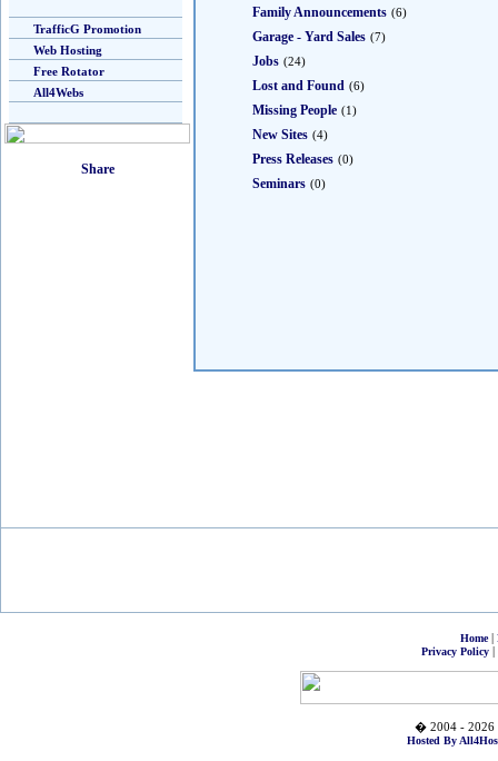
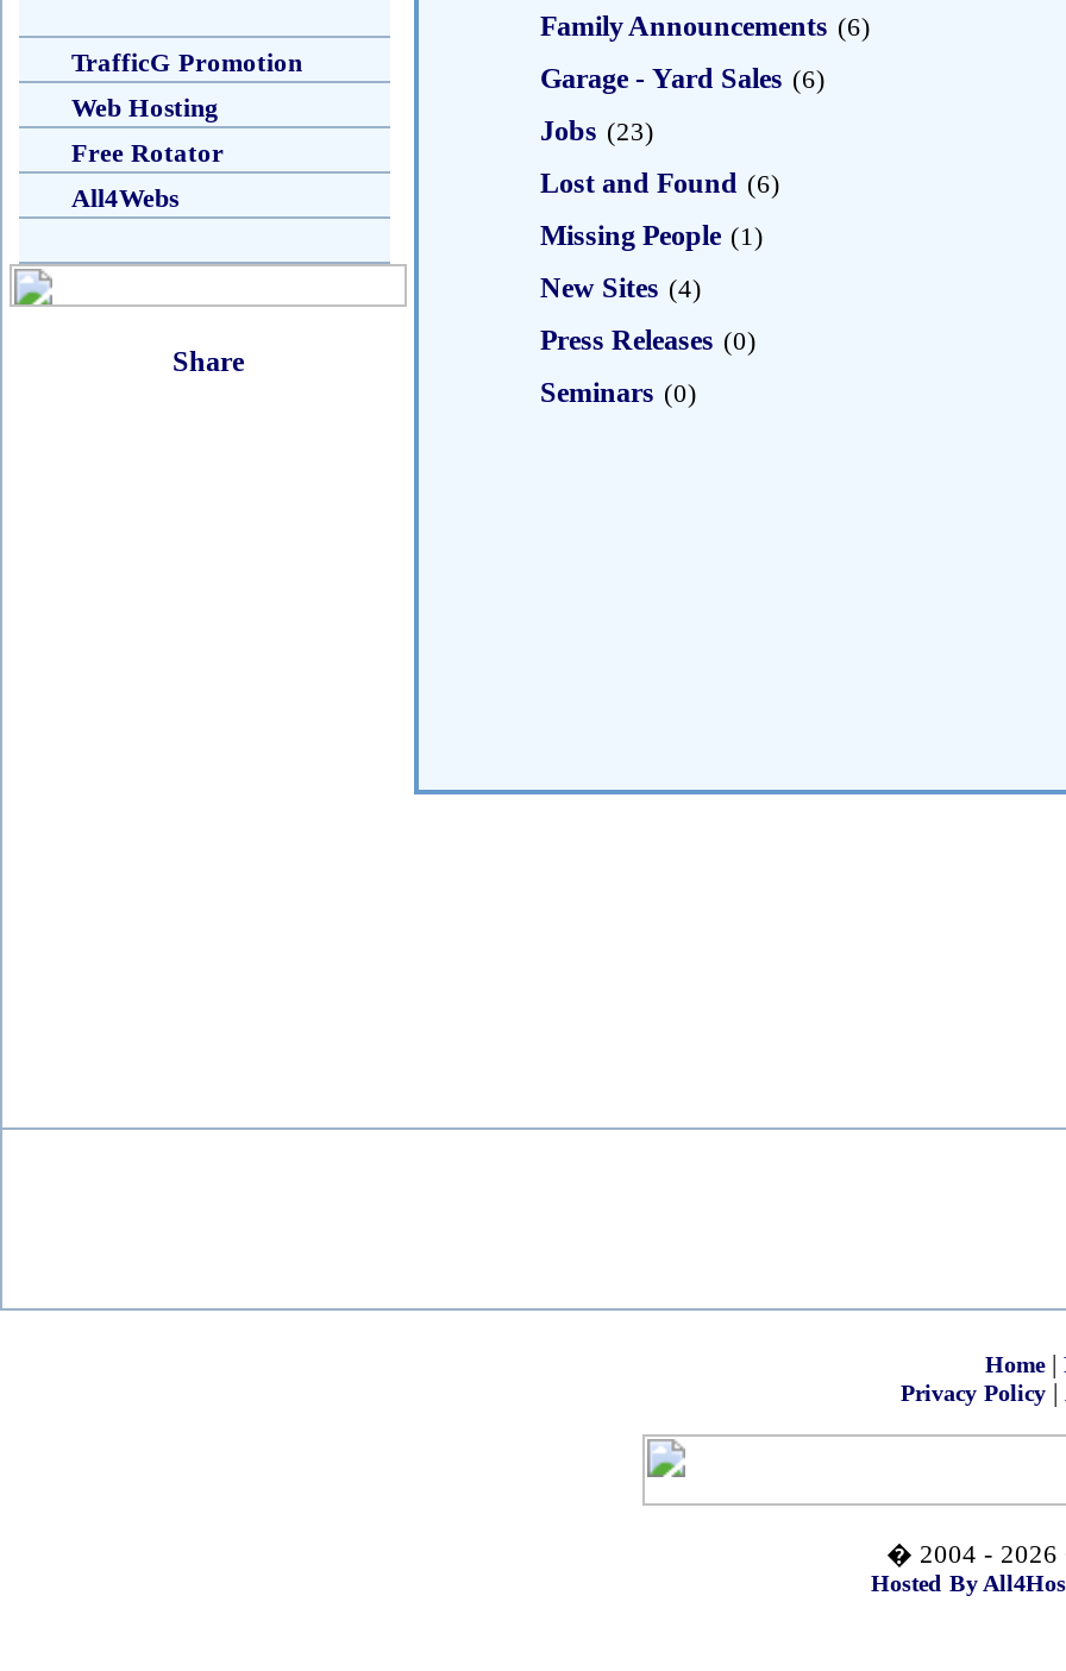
- Garage - Yard Sales (7)
+ Garage - Yard Sales (6)

- Jobs (24)
+ Jobs (23)
